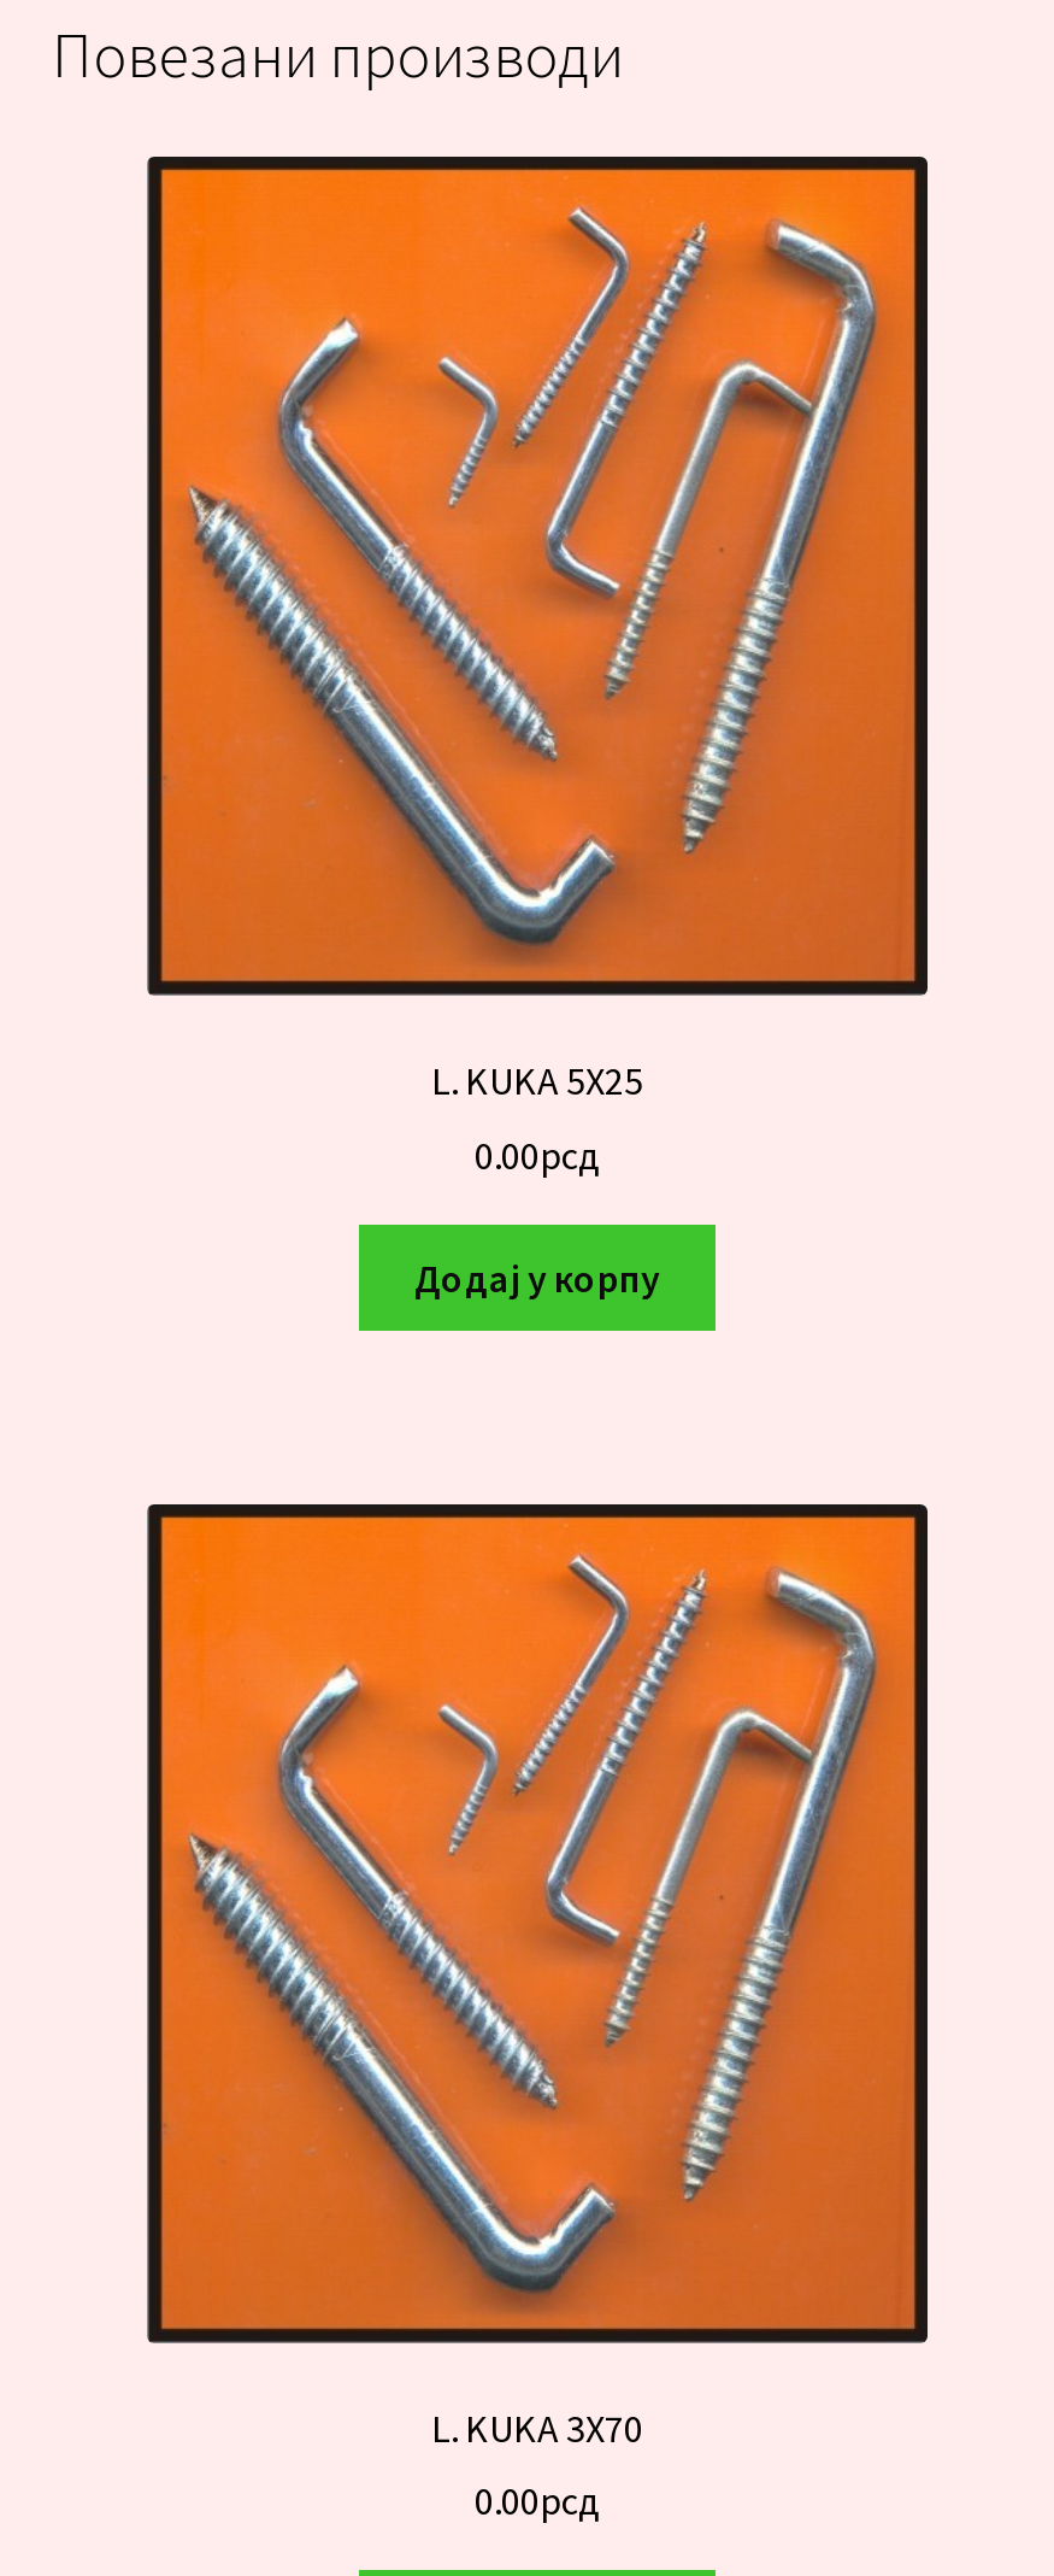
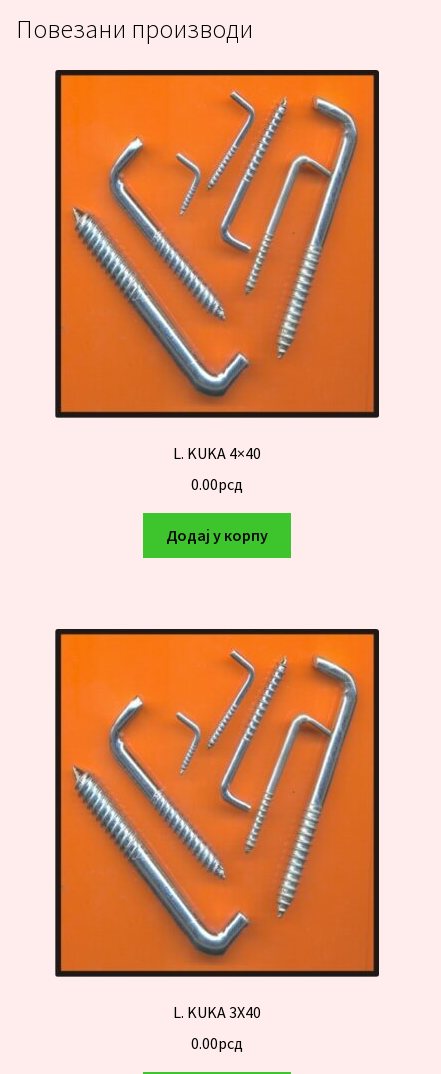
- L. KUKA 5X25
+ L. KUKA 4×40

- L. KUKA 3X70
+ L. KUKA 3X40
